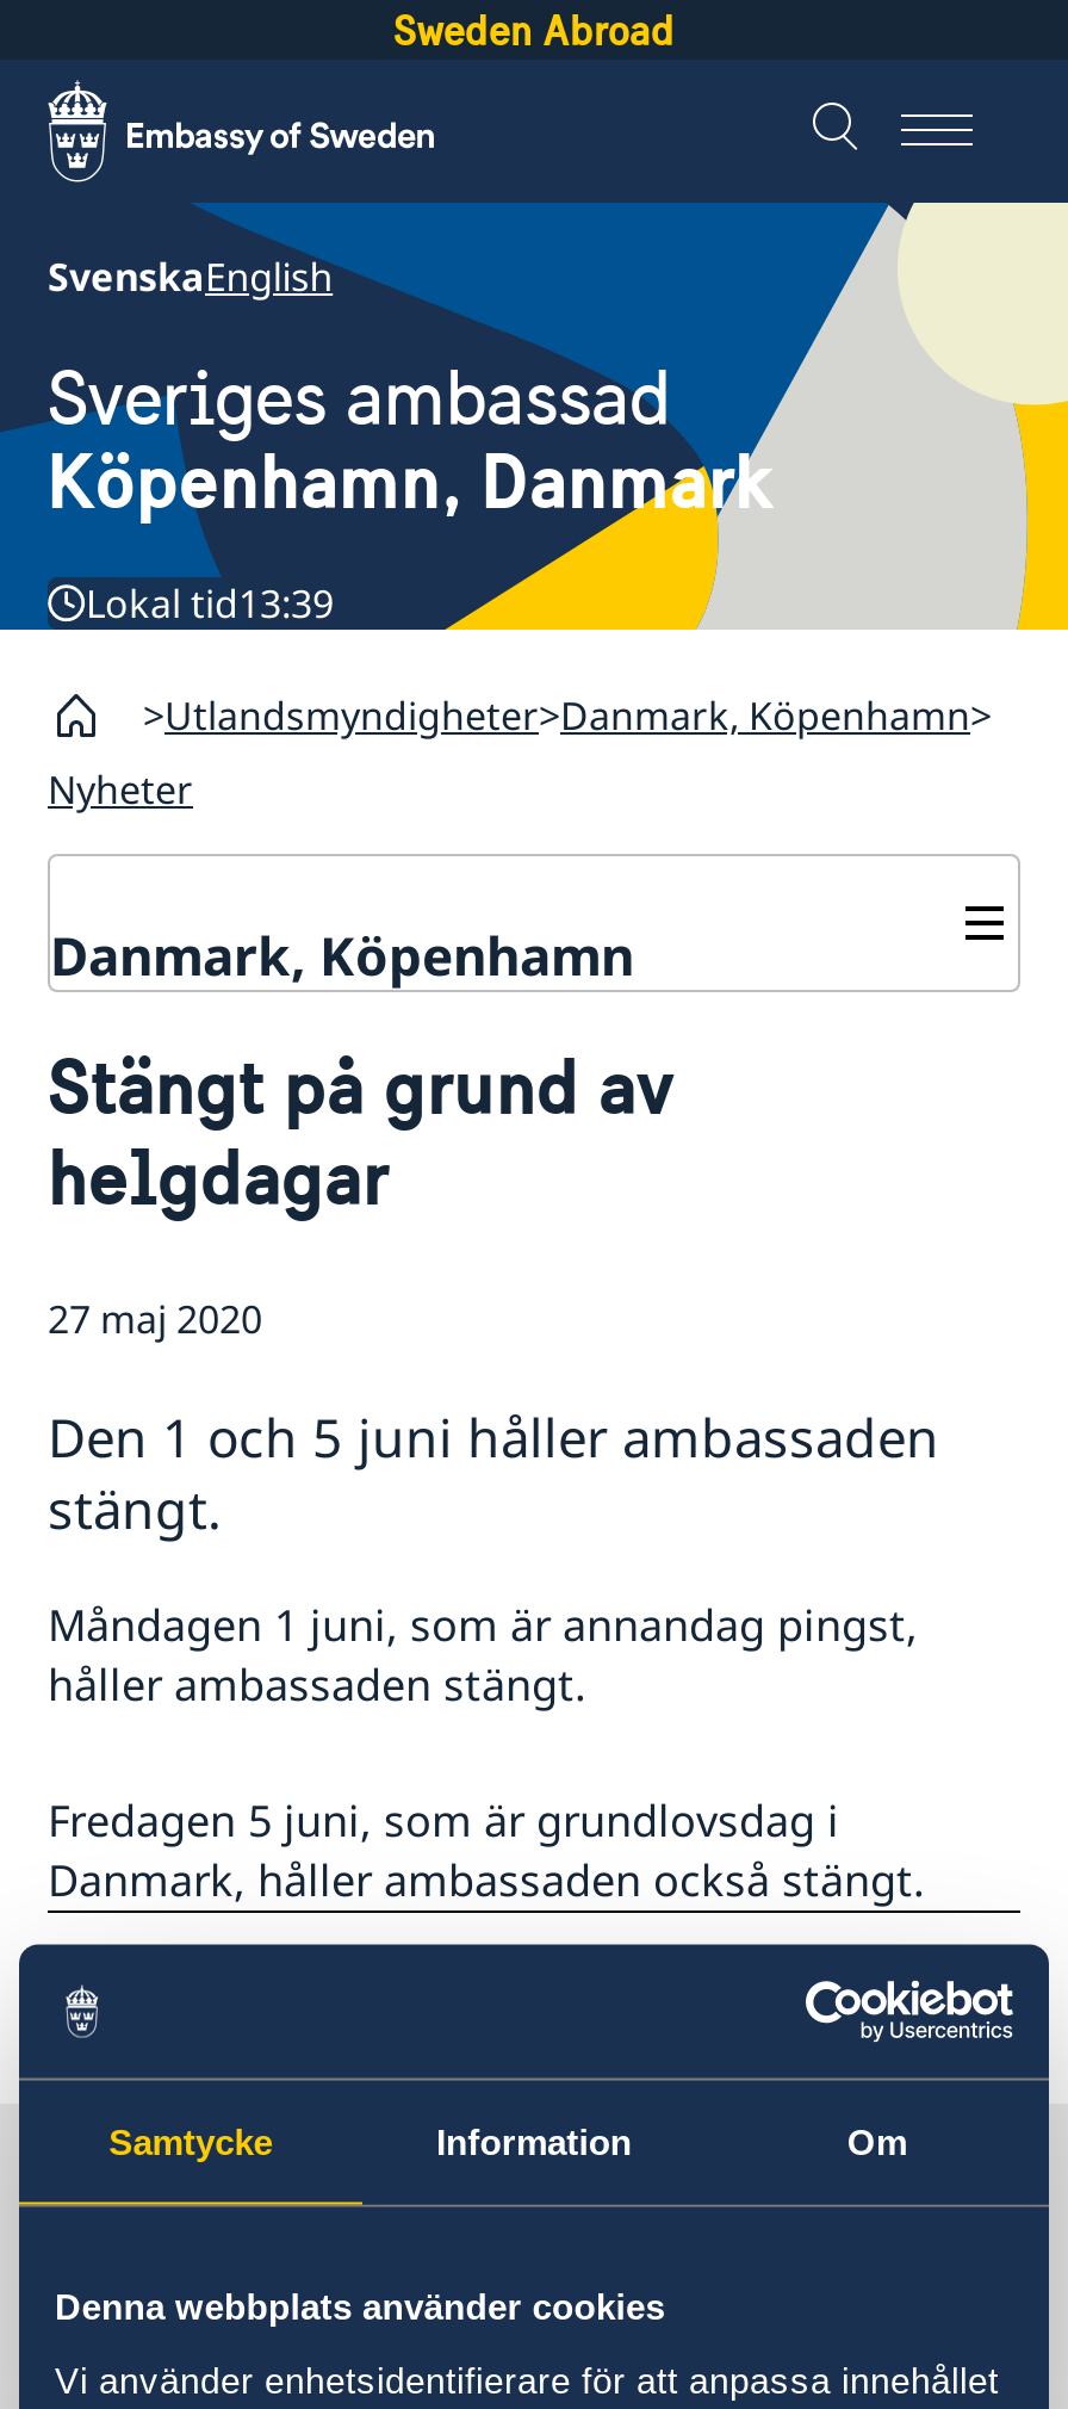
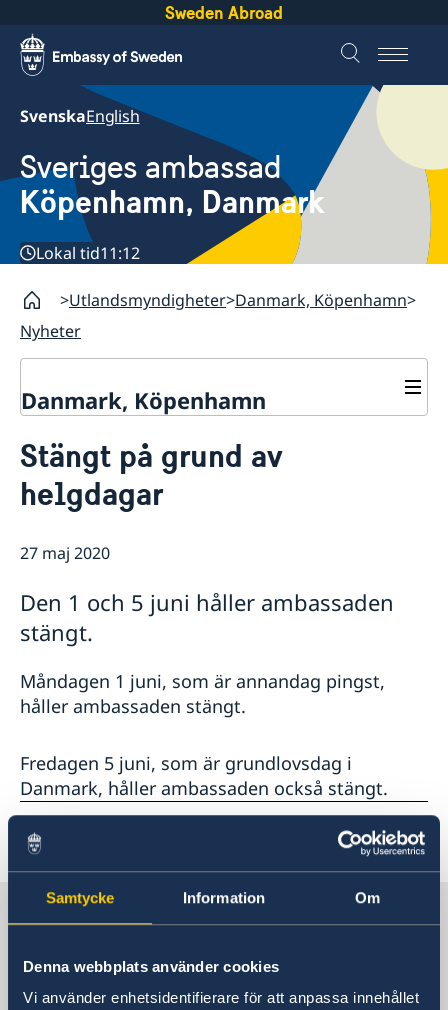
- Lokal tid13:39
+ Lokal tid11:12
